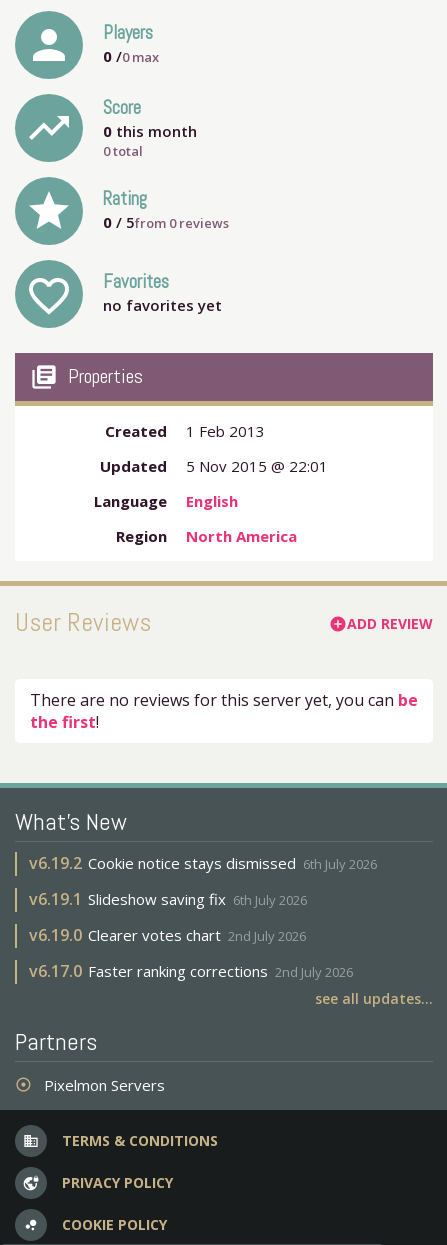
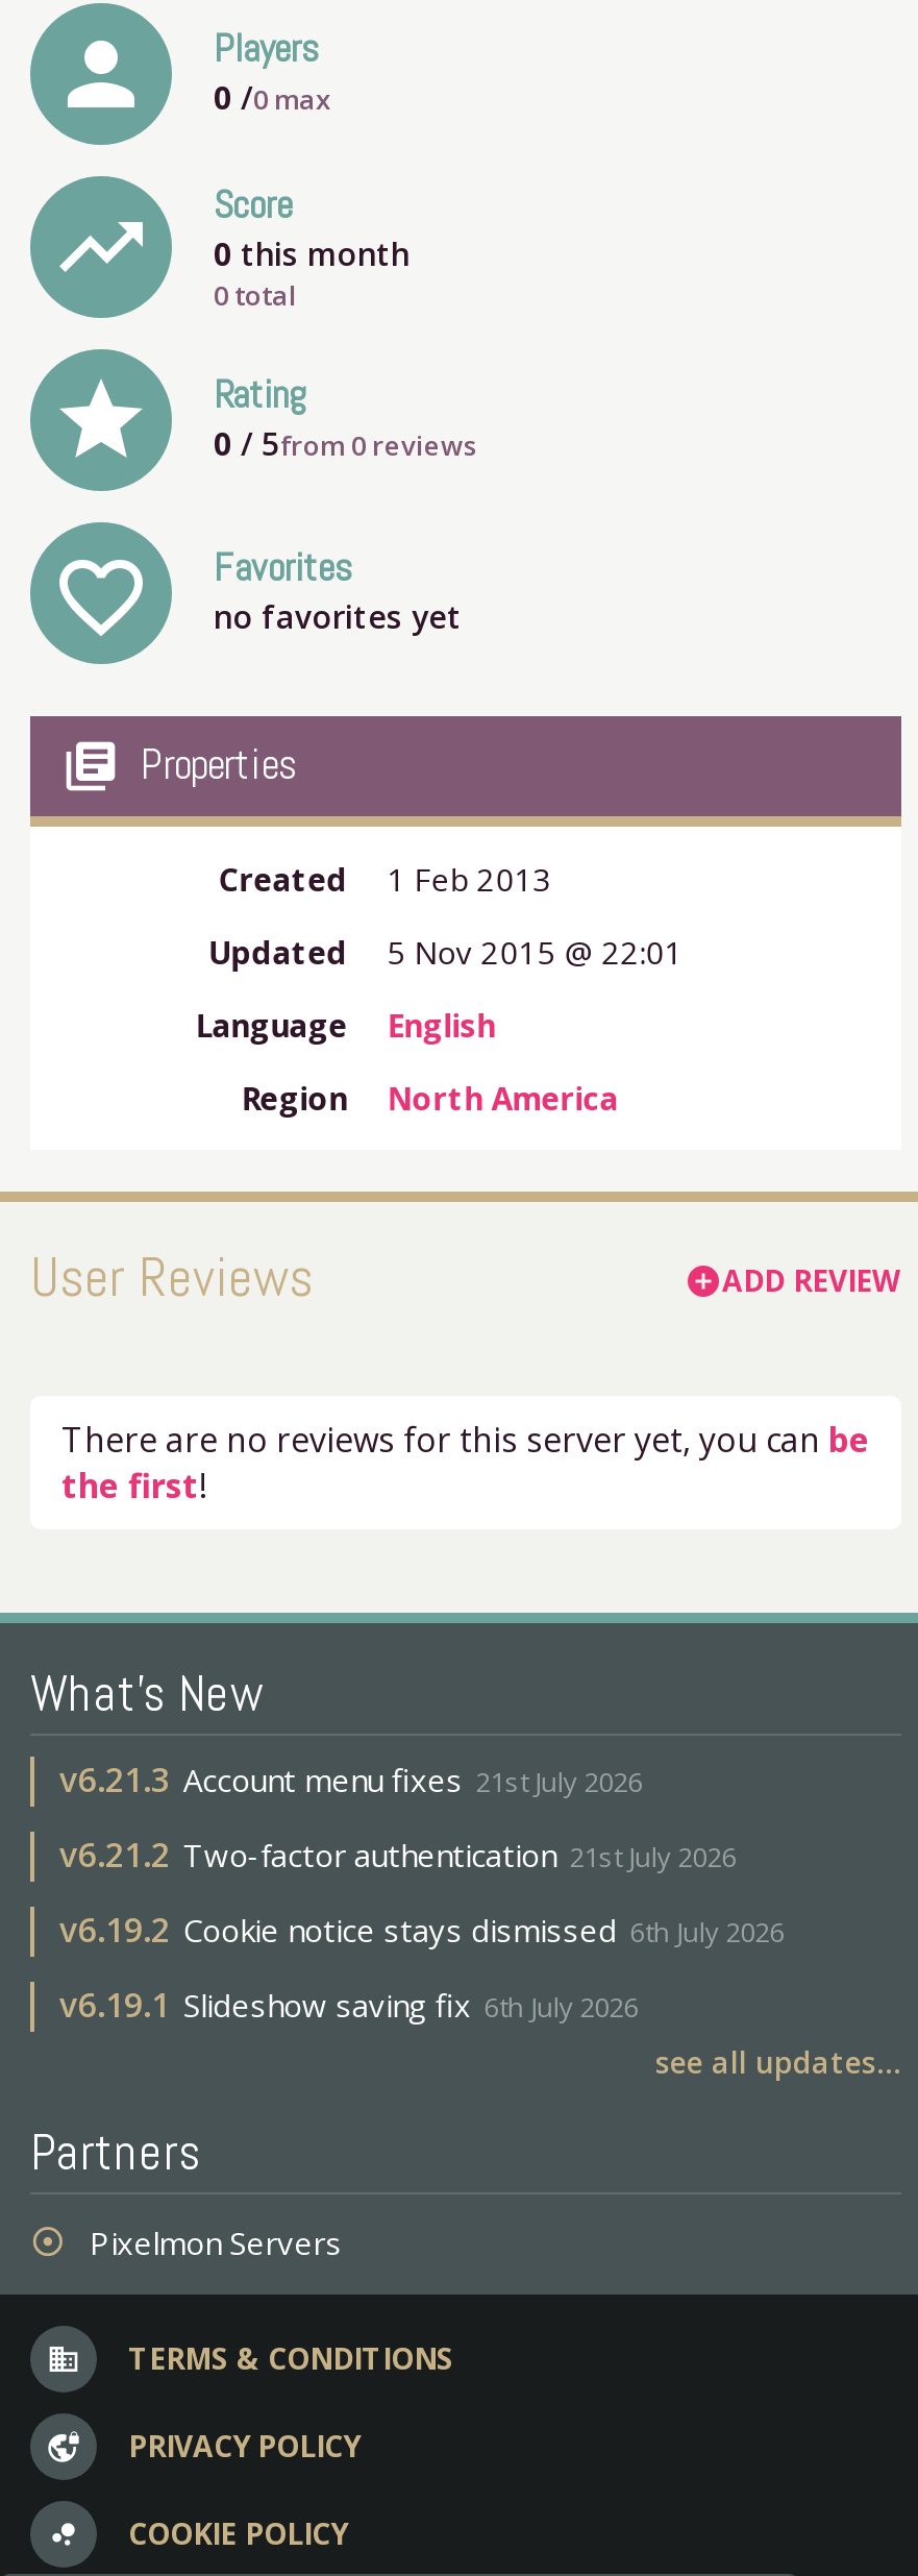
+ v6.21.3 Account menu fixes 21st July 2026
+ v6.21.2 Two-factor authentication 21st July 2026

moved down: v6.19.2 Cookie notice stays dismissed 6th July 2026 | v6.19.1 Slideshow saving fix 6th July 2026

- v6.19.0 Clearer votes chart 2nd July 2026
- v6.17.0 Faster ranking corrections 2nd July 2026
